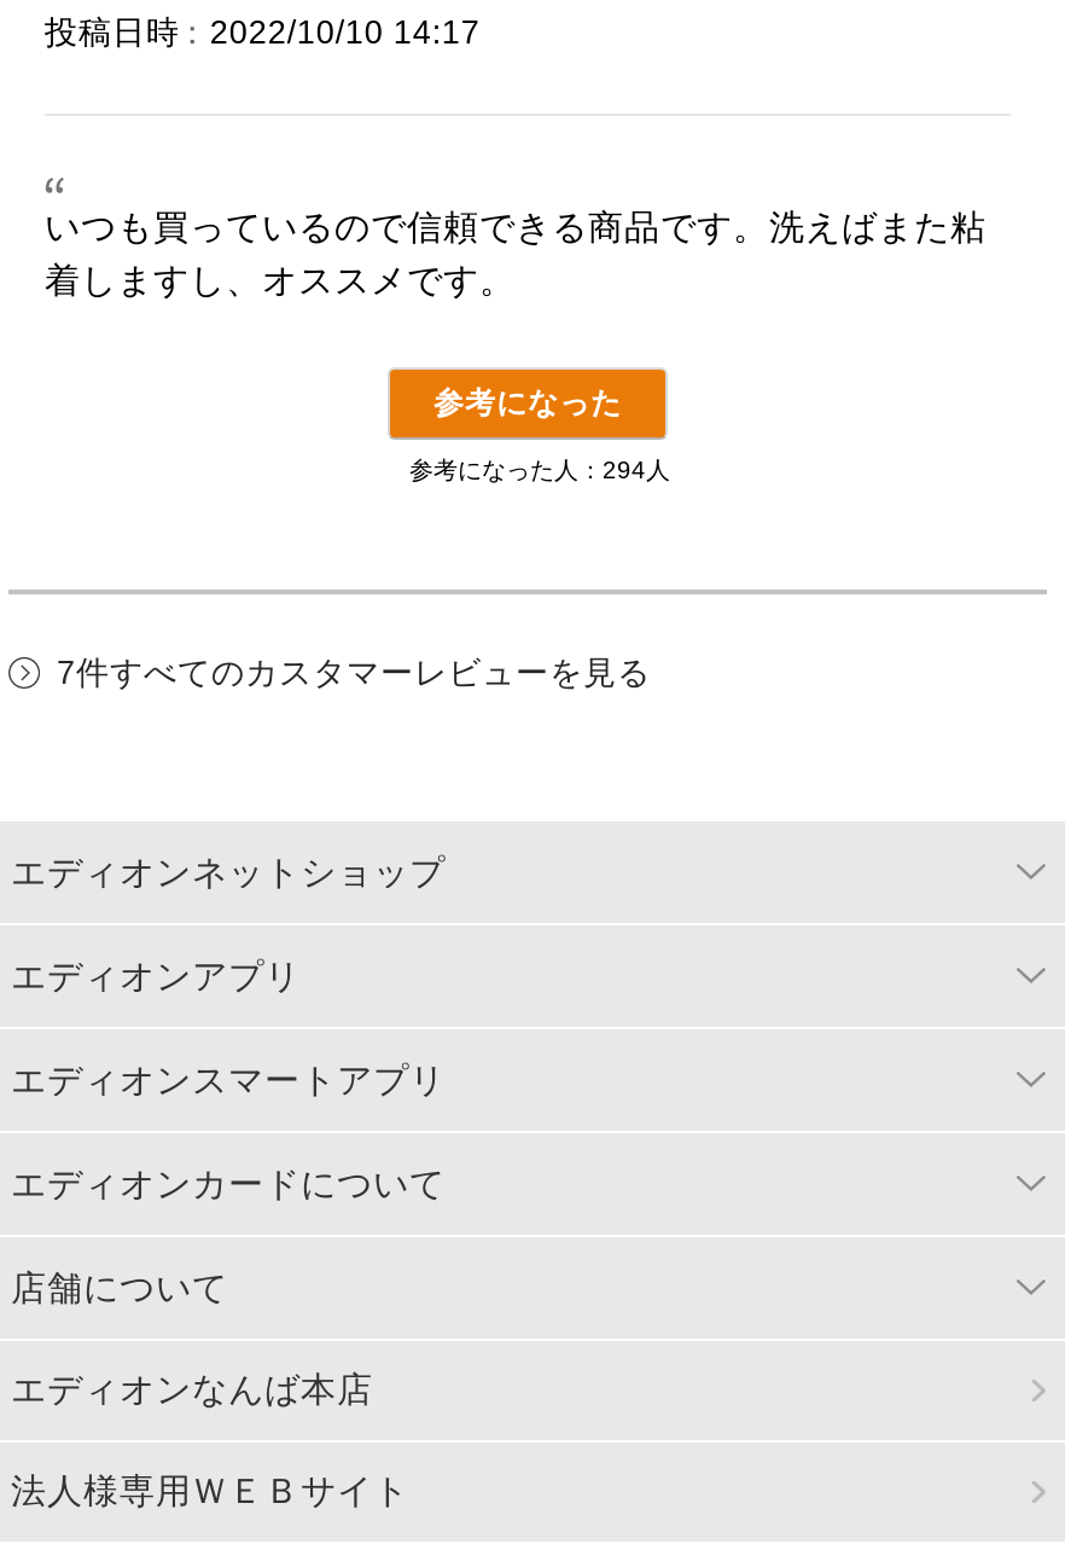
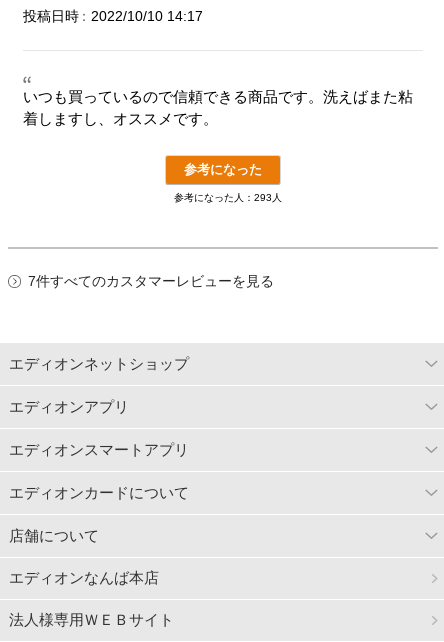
- 参考になった人：294人
+ 参考になった人：293人
